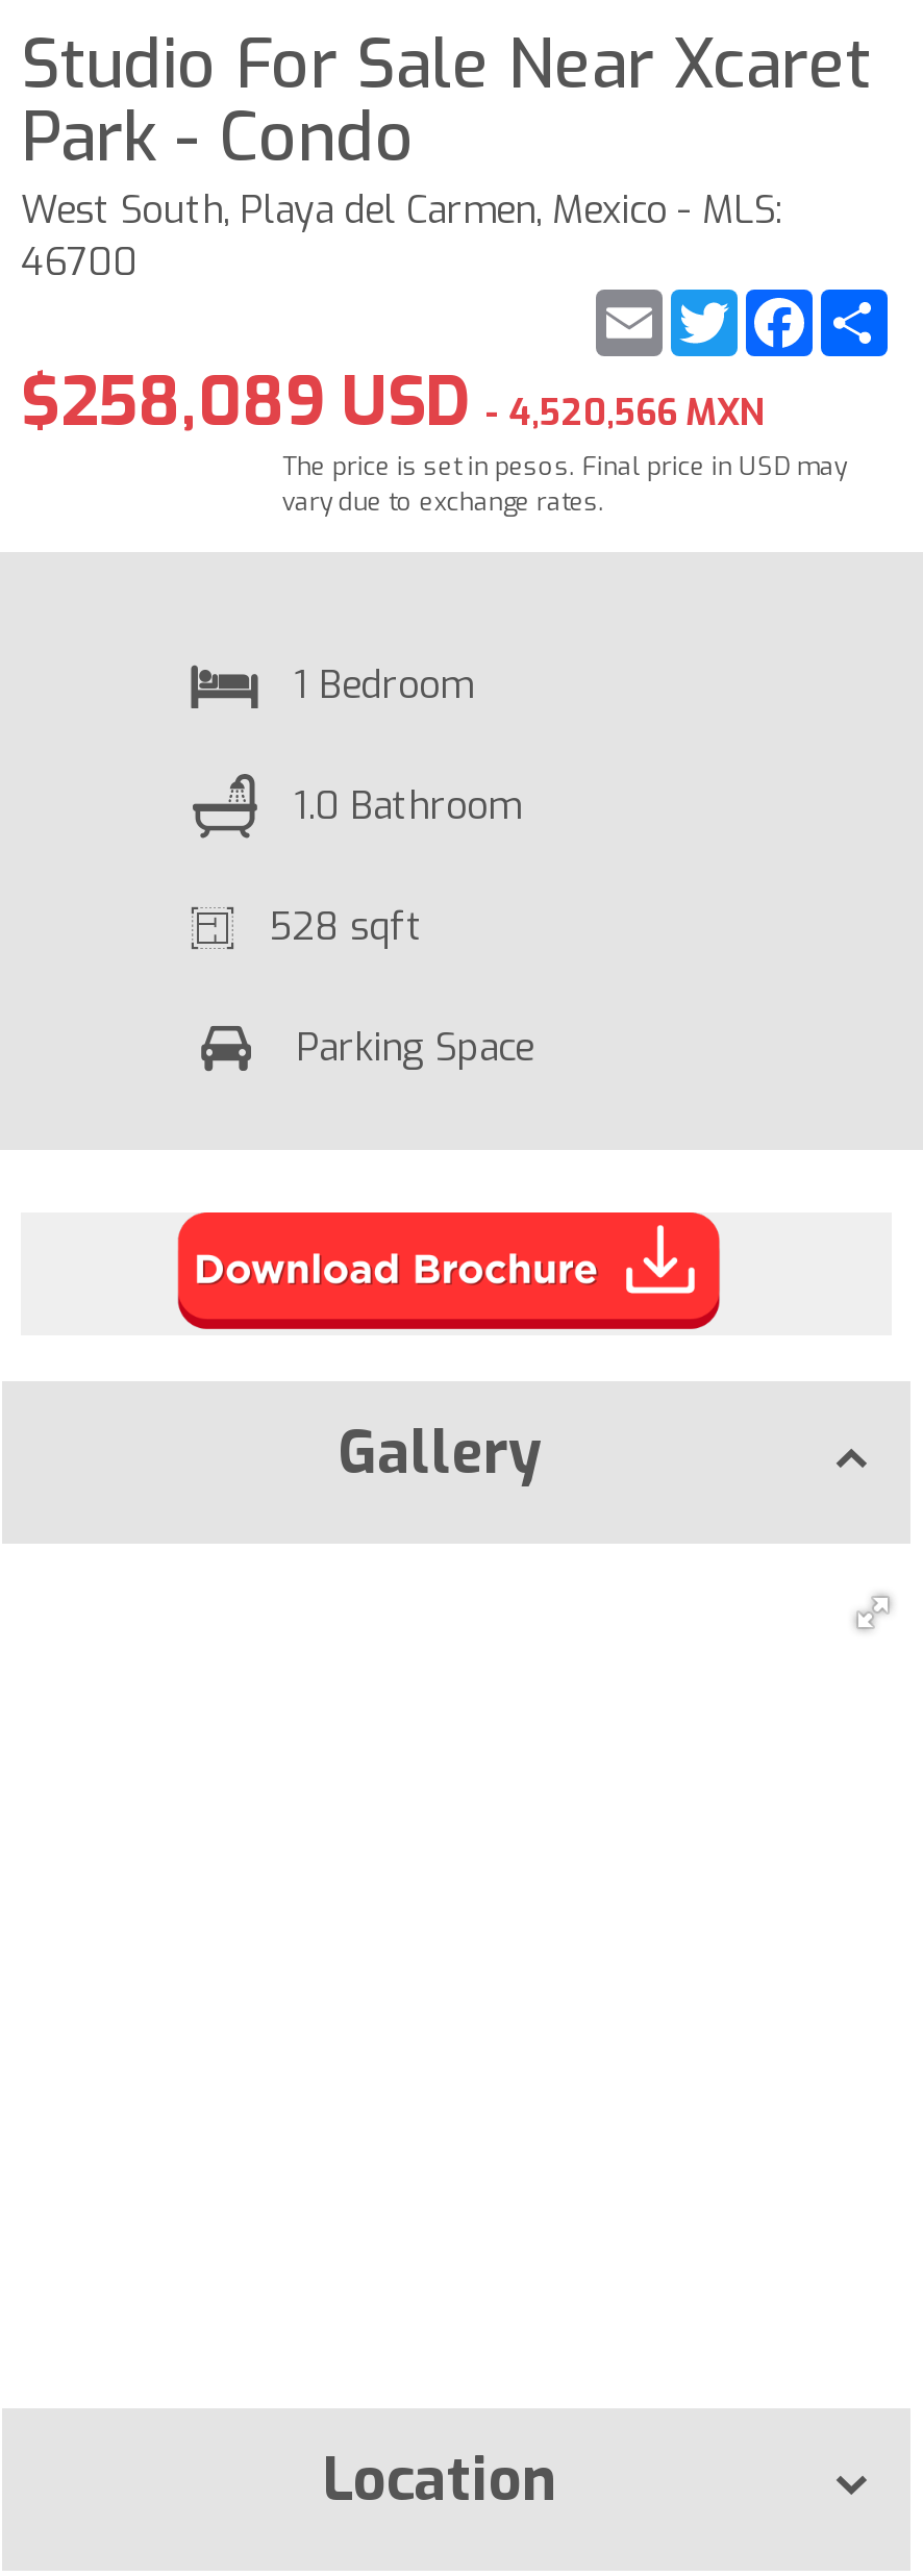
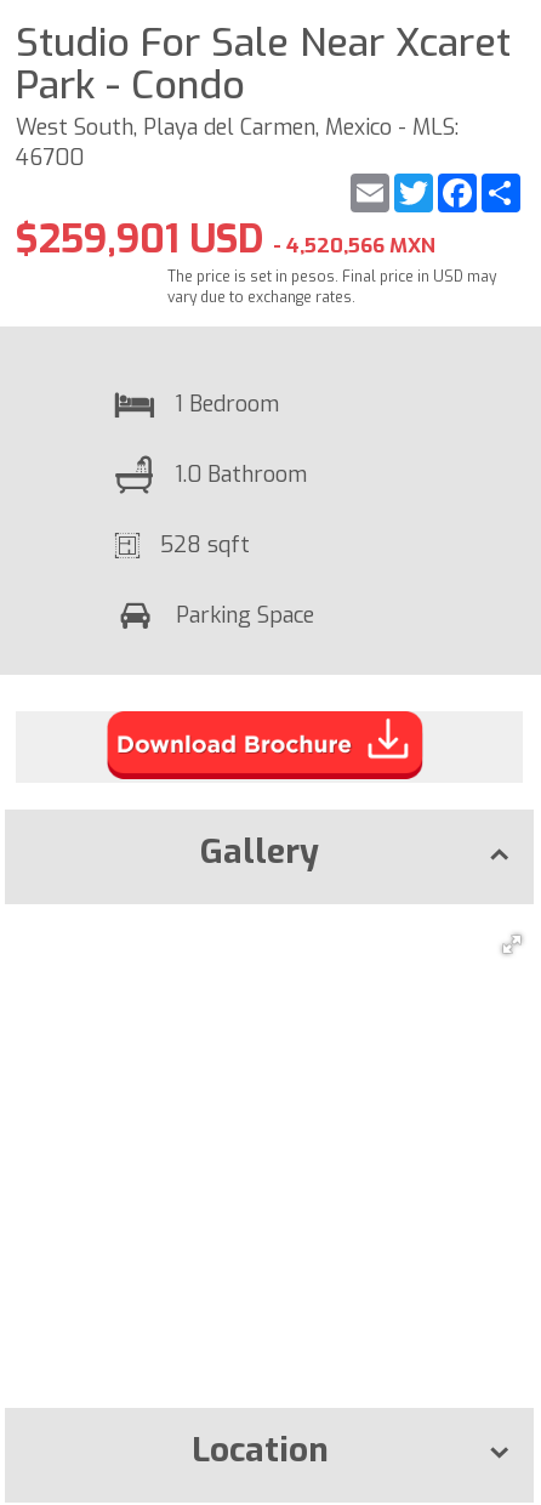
- $258,089 USD - 4,520,566 MXN
+ $259,901 USD - 4,520,566 MXN
